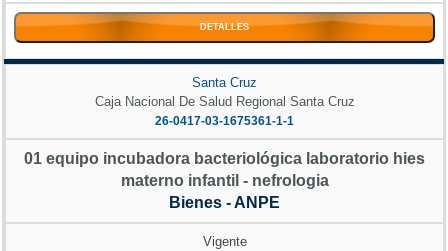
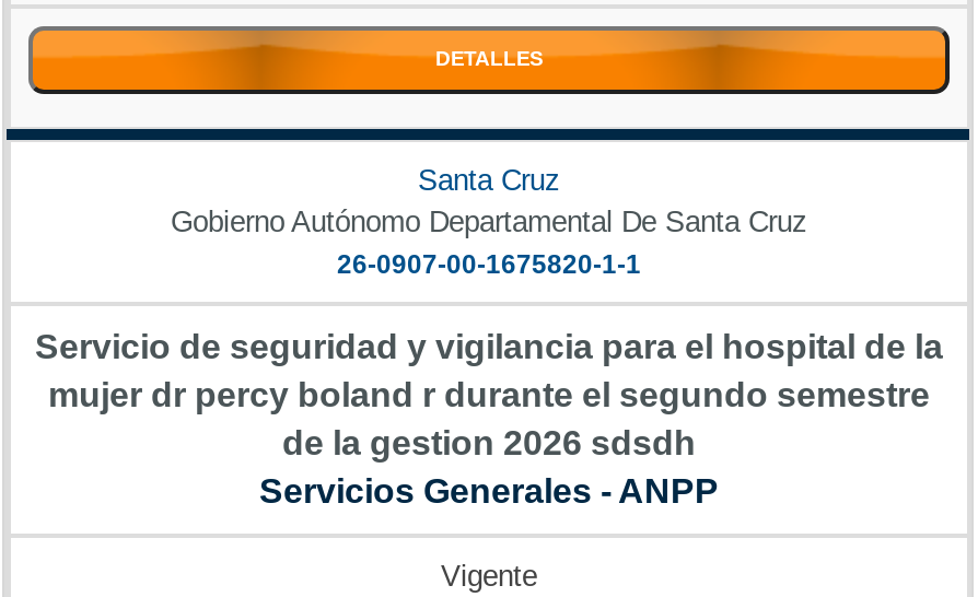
- Caja Nacional De Salud Regional Santa Cruz
- 26-0417-03-1675361-1-1
+ Gobierno Autónomo Departamental De Santa Cruz
+ 26-0907-00-1675820-1-1

- 01 equipo incubadora bacteriológica laboratorio hies
- materno infantil - nefrologia
- Bienes - ANPE
+ Servicio de seguridad y vigilancia para el hospital de la
+ mujer dr percy boland r durante el segundo semestre
+ de la gestion 2026 sdsdh
+ Servicios Generales - ANPP
